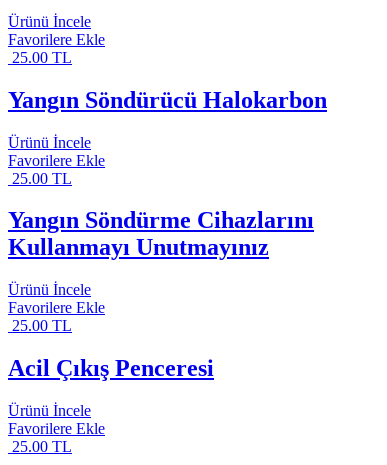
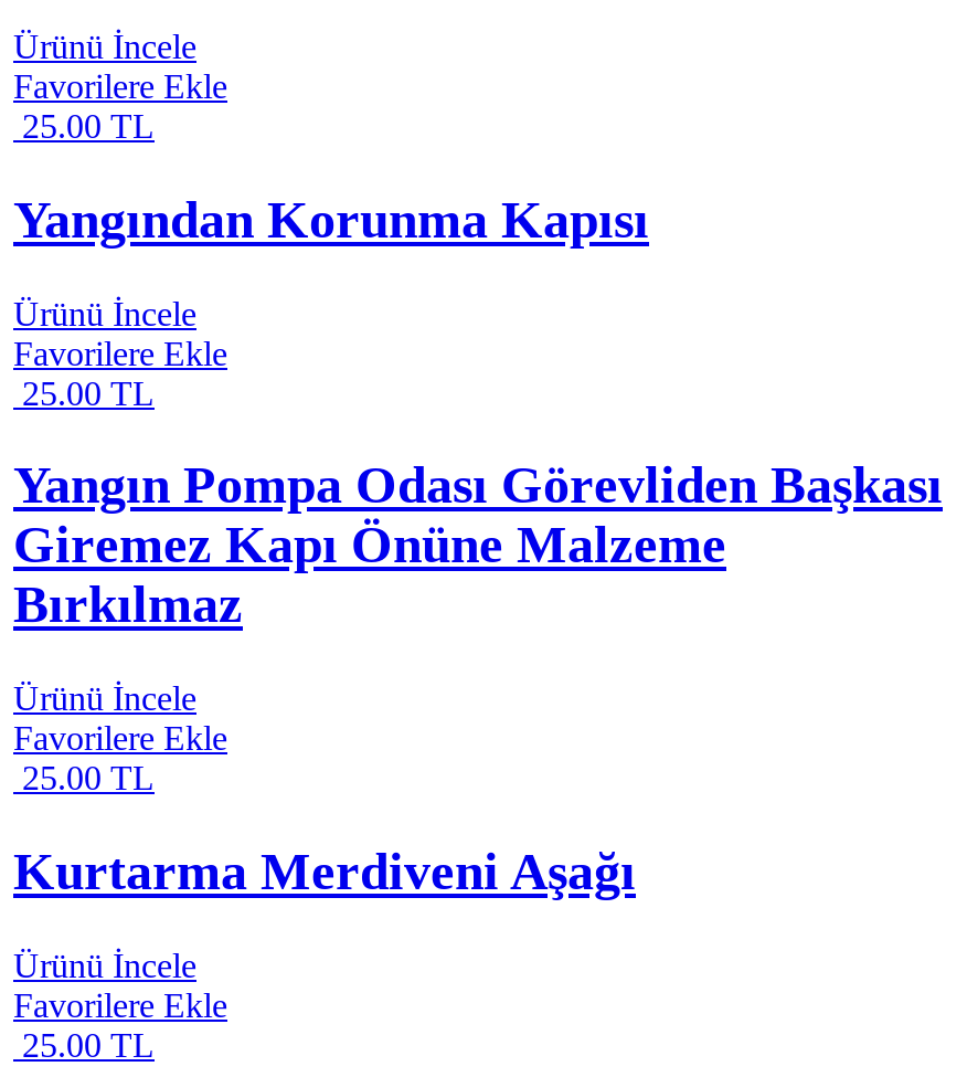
- Yangın Söndürücü Halokarbon
+ Yangından Korunma Kapısı

- Yangın Söndürme Cihazlarını
- Kullanmayı Unutmayınız
+ Yangın Pompa Odası Görevliden Başkası
+ Giremez Kapı Önüne Malzeme
+ Bırkılmaz

- Acil Çıkış Penceresi
+ Kurtarma Merdiveni Aşağı
